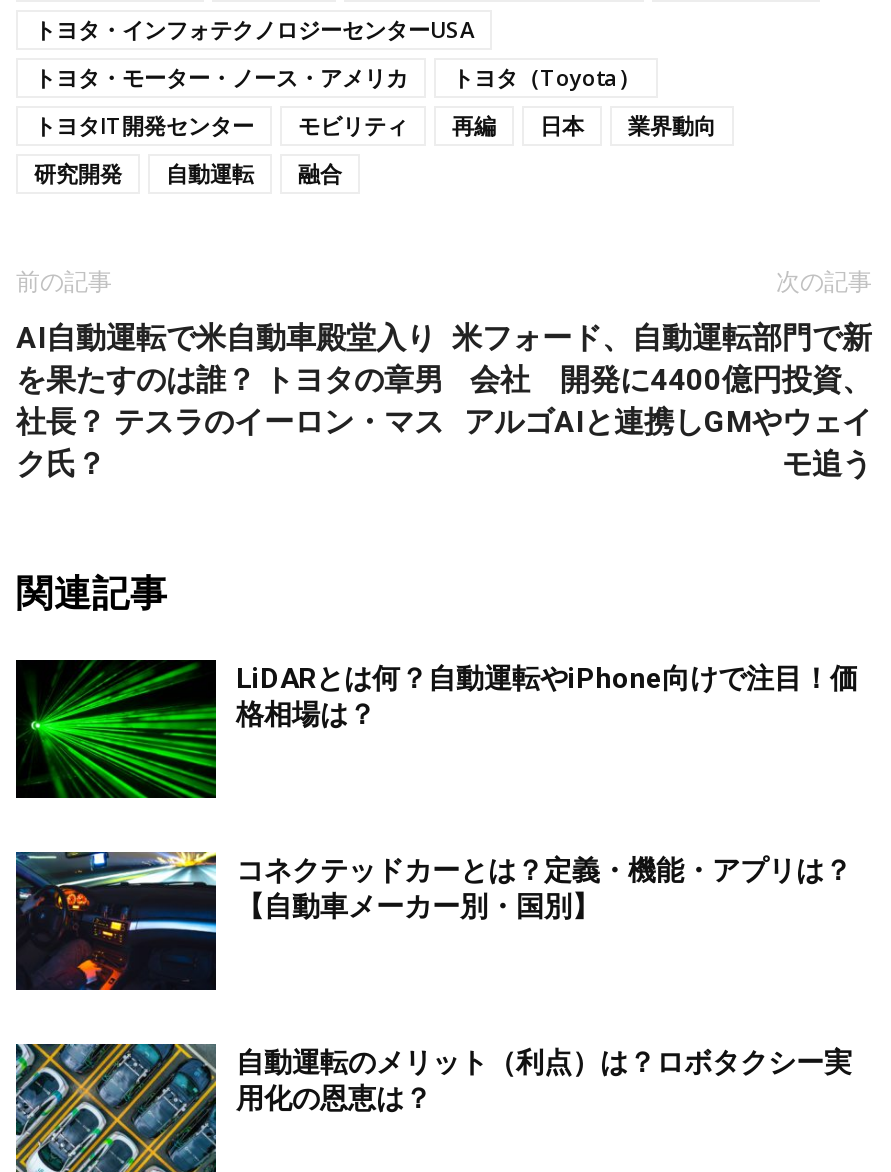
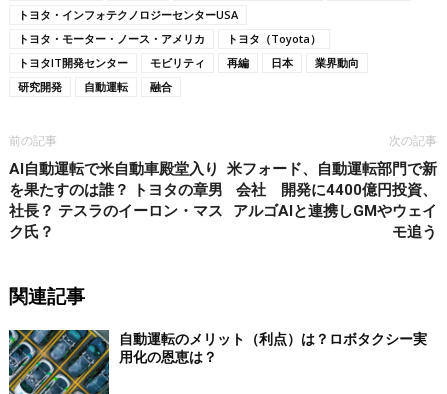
- [image]
- LiDARとは何？自動運転やiPhone向けで注目！価
- 格相場は？

- [image]
- コネクテッドカーとは？定義・機能・アプリは？
- 【自動車メーカー別・国別】
